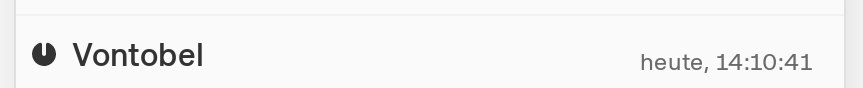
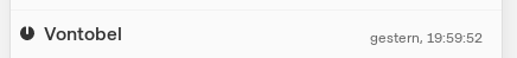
- heute, 14:10:41
+ gestern, 19:59:52
